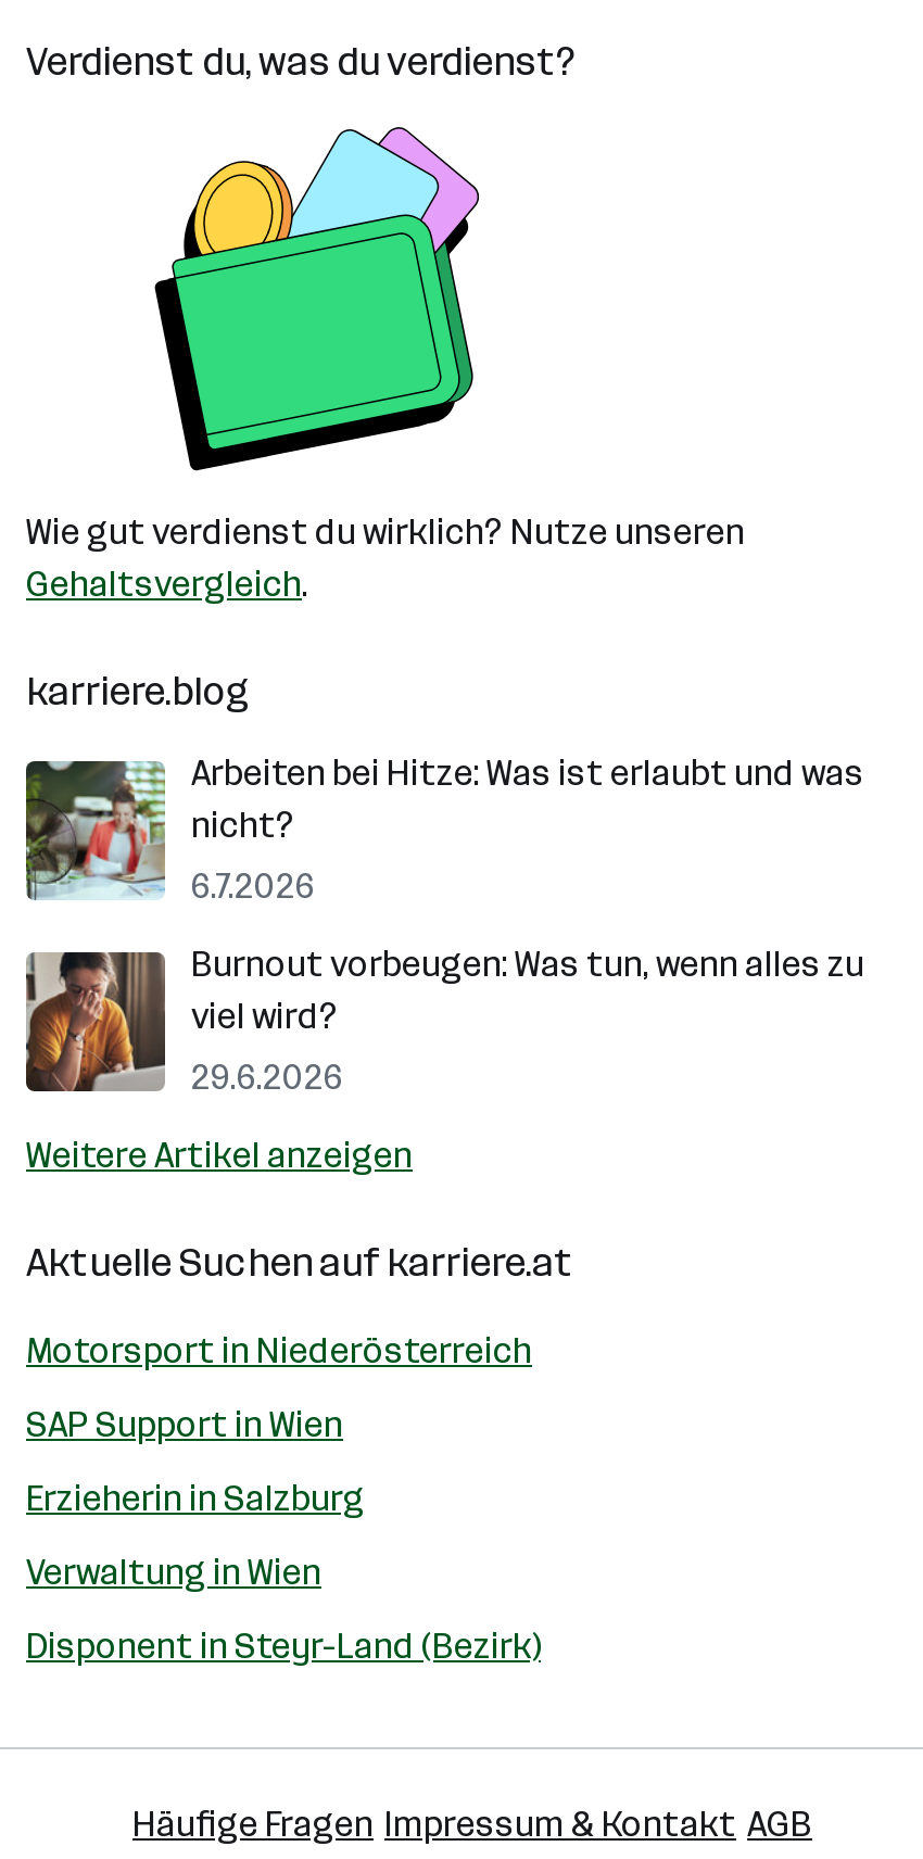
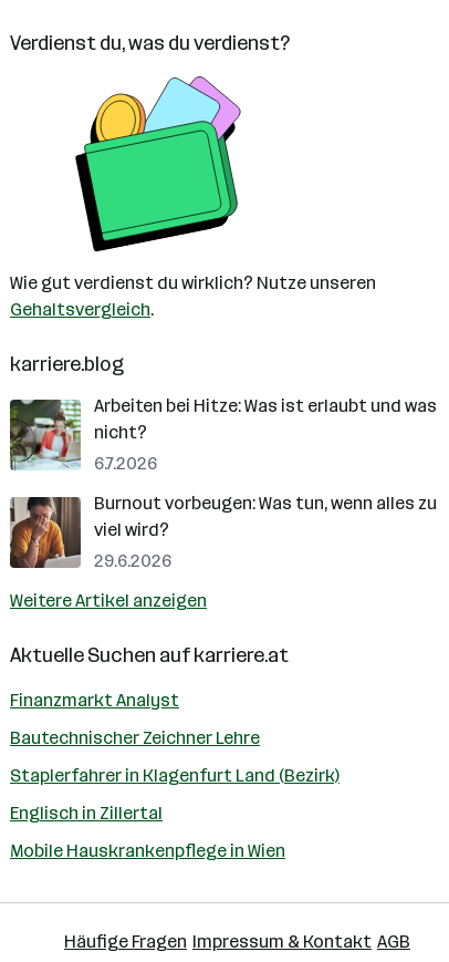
- Motorsport in Niederösterreich
+ Finanzmarkt Analyst

- SAP Support in Wien
+ Bautechnischer Zeichner Lehre

- Erzieherin in Salzburg
+ Staplerfahrer in Klagenfurt Land (Bezirk)

- Verwaltung in Wien
+ Englisch in Zillertal

- Disponent in Steyr-Land (Bezirk)
+ Mobile Hauskrankenpflege in Wien
